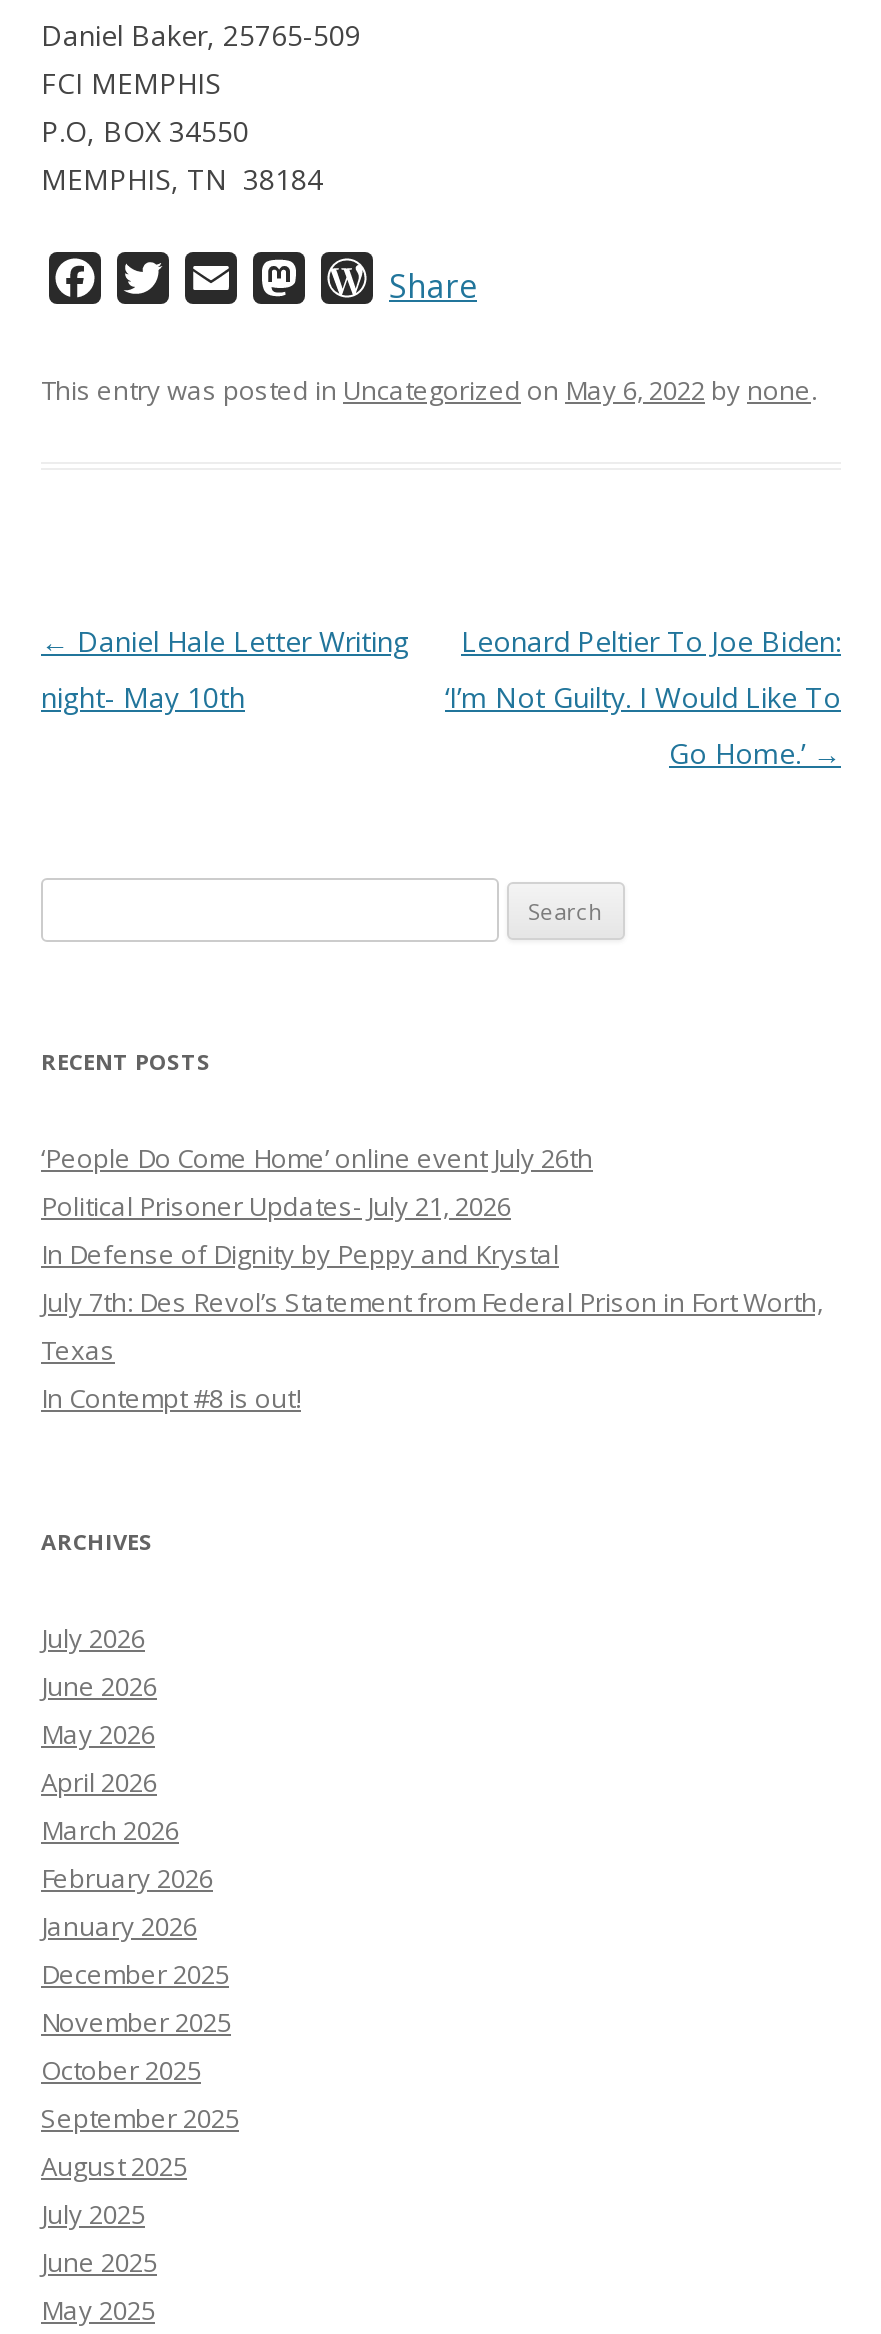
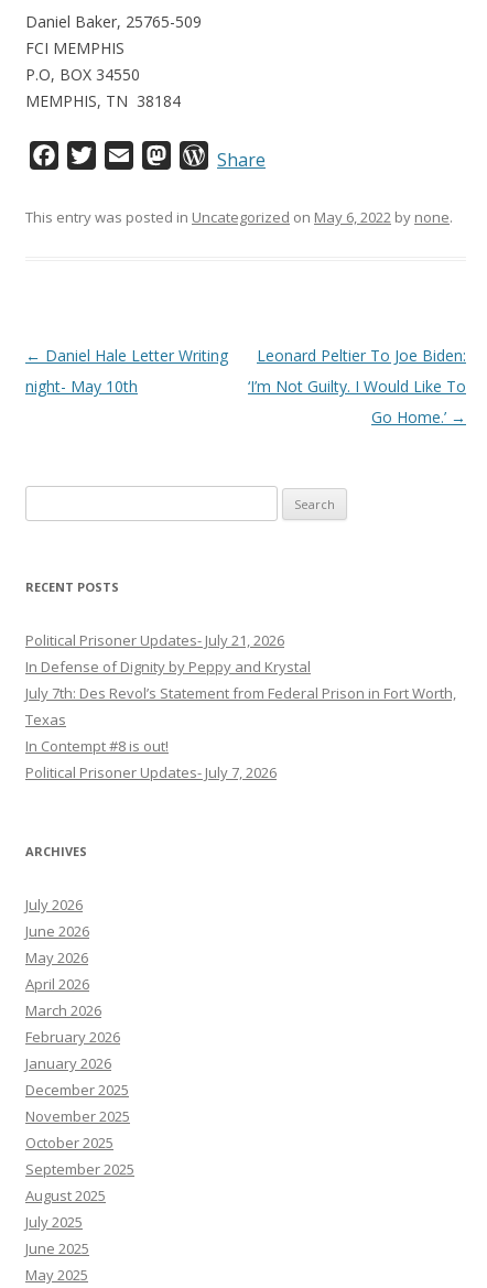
- ‘People Do Come Home’ online event July 26th

moved up: Political Prisoner Updates- July 21, 2026 | In Defense of Dignity by Peppy and Krystal | July 7th: Des Revol’s Statement from Federal Prison in Fort Worth, | Texas | In Contempt #8 is out!

+ Political Prisoner Updates- July 7, 2026
